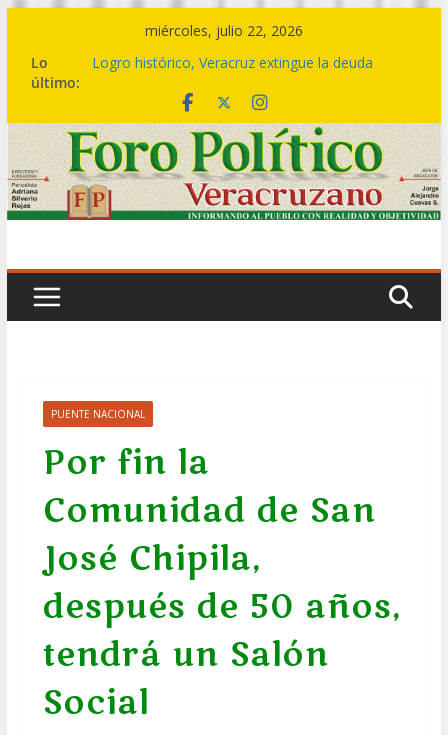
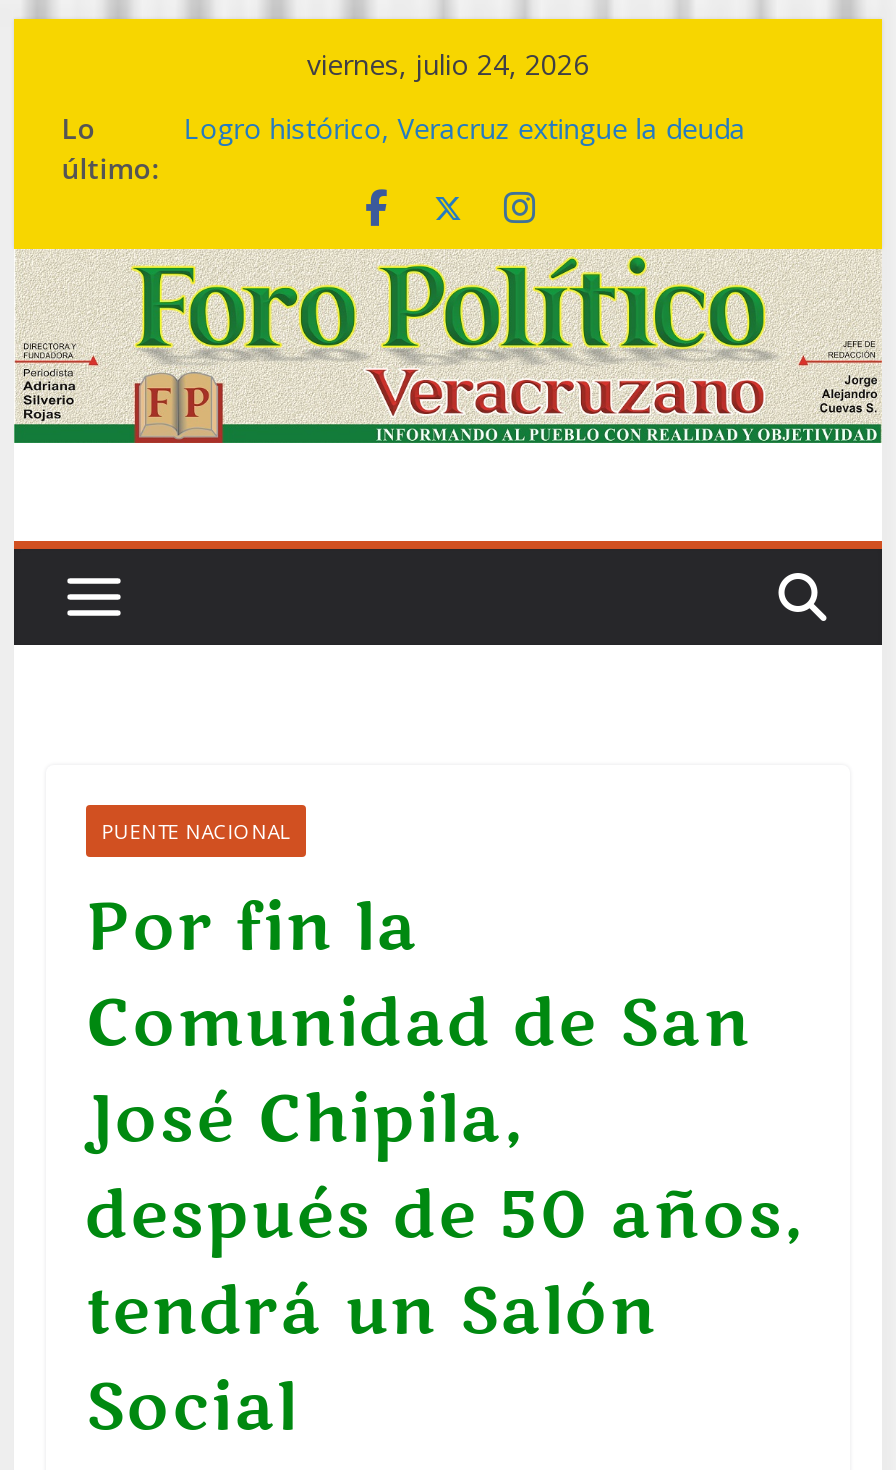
- miércoles, julio 22, 2026
+ viernes, julio 24, 2026
